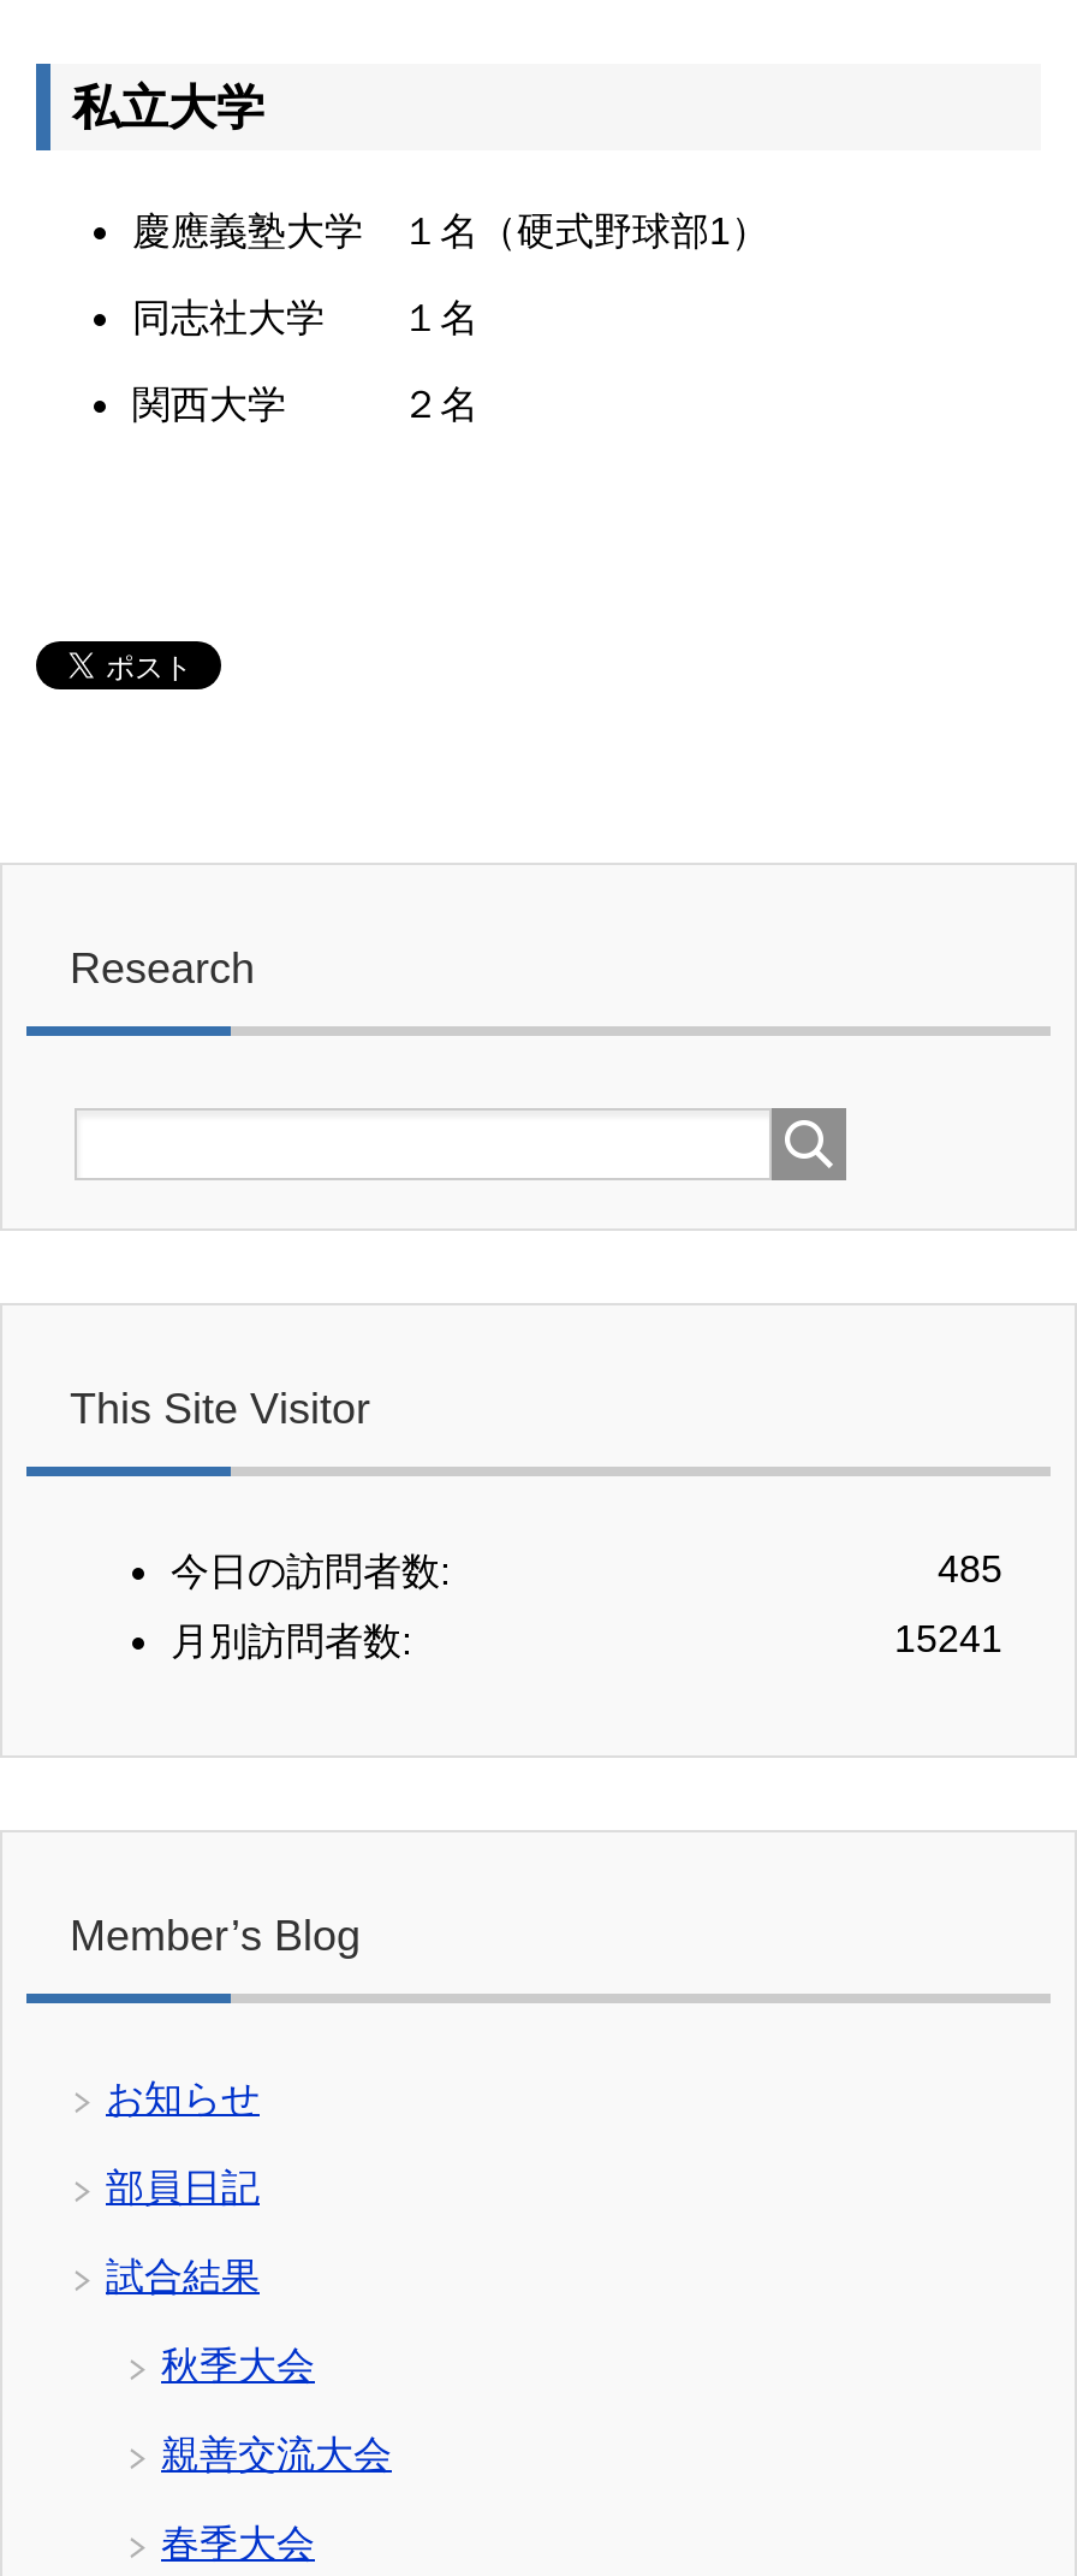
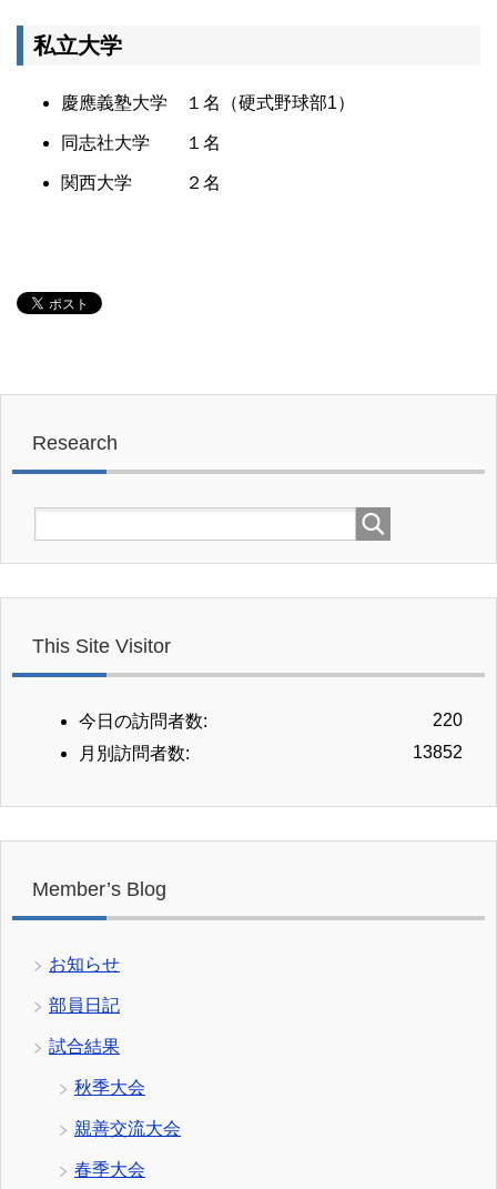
- 485
+ 220

- 15241
+ 13852
